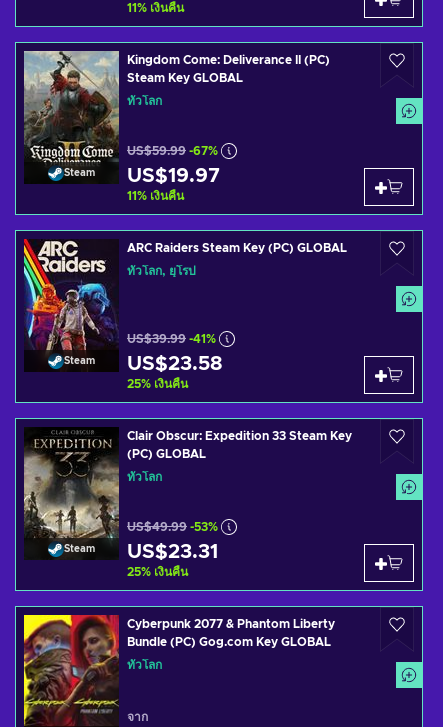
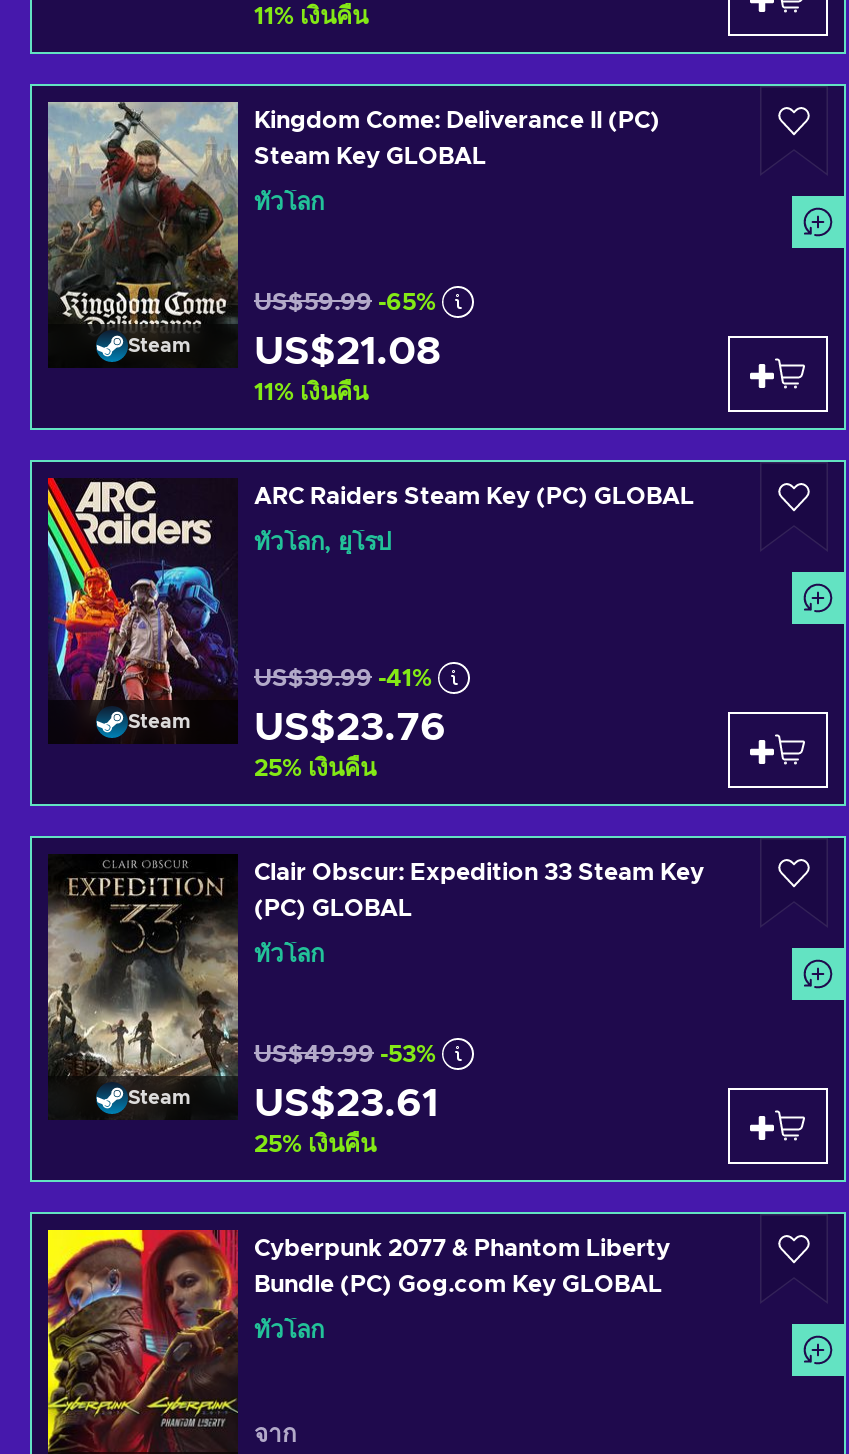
- US$59.99 -67%
+ US$59.99 -65%

- US$19.97
+ US$21.08

- US$23.58
+ US$23.76

- US$23.31
+ US$23.61
